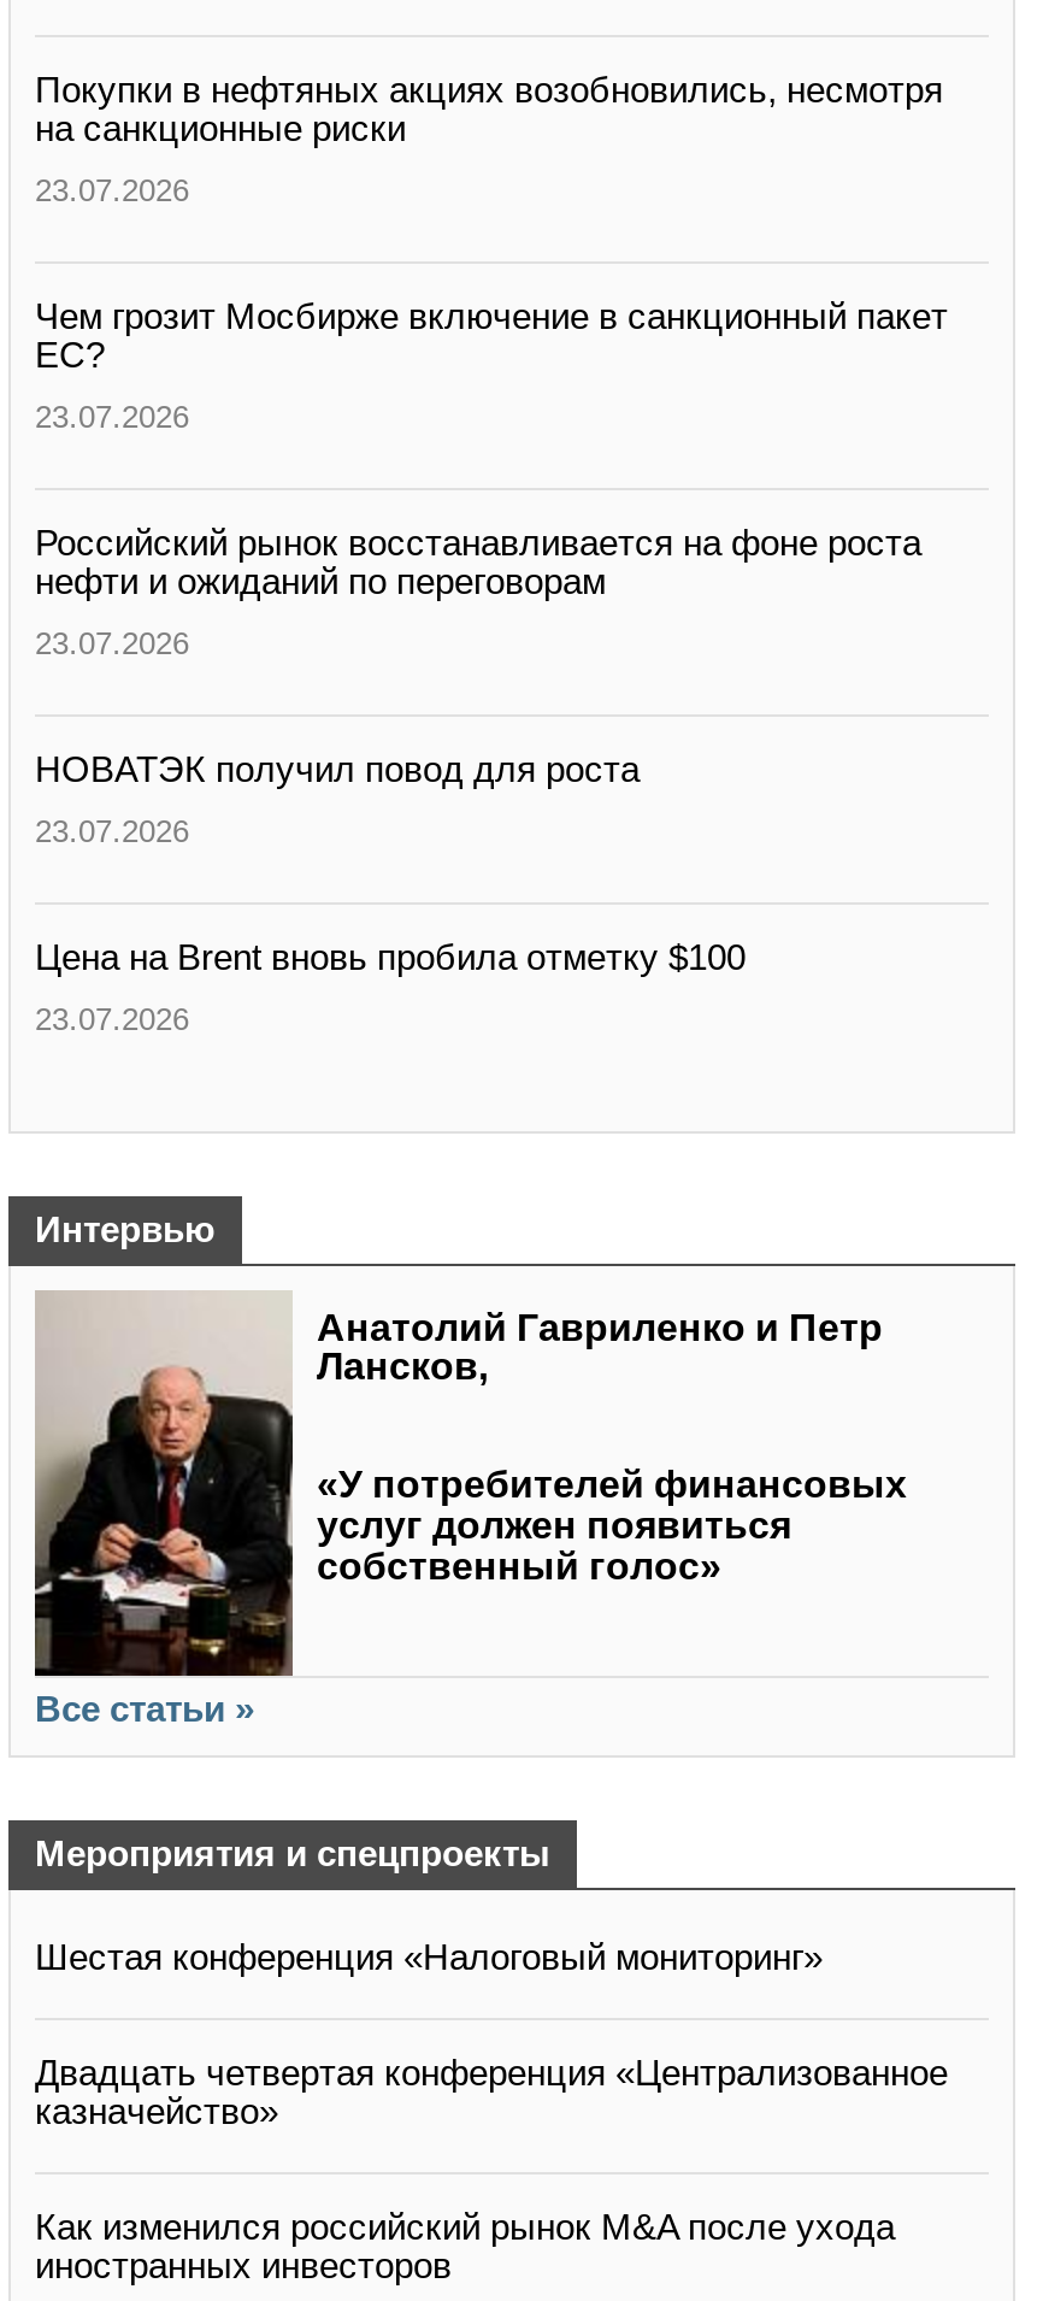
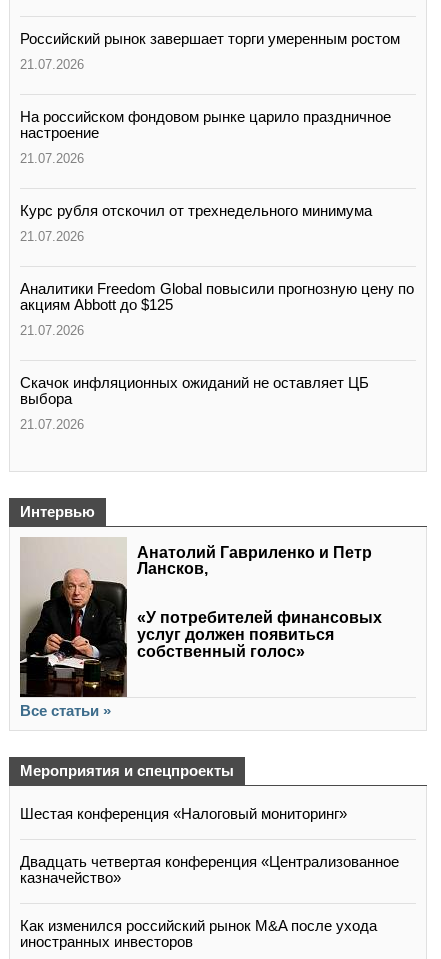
- Покупки в нефтяных акциях возобновились, несмотря
- на санкционные риски
+ Российский рынок завершает торги умеренным ростом

- 23.07.2026
+ 21.07.2026

- Чем грозит Мосбирже включение в санкционный пакет
- ЕС?
+ На российском фондовом рынке царило праздничное
+ настроение

- 23.07.2026
+ 21.07.2026

- Российский рынок восстанавливается на фоне роста
- нефти и ожиданий по переговорам
+ Курс рубля отскочил от трехнедельного минимума

- 23.07.2026
+ 21.07.2026

- НОВАТЭК получил повод для роста
+ Аналитики Freedom Global повысили прогнозную цену по
+ акциям Abbott до $125

- 23.07.2026
+ 21.07.2026

- Цена на Brent вновь пробила отметку $100
+ Скачок инфляционных ожиданий не оставляет ЦБ
+ выбора

- 23.07.2026
+ 21.07.2026
